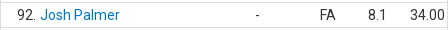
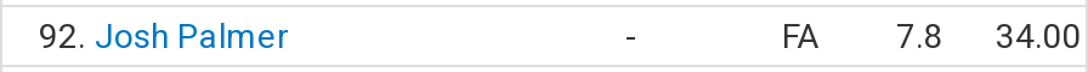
- FA 8.1 34.00
+ FA 7.8 34.00
